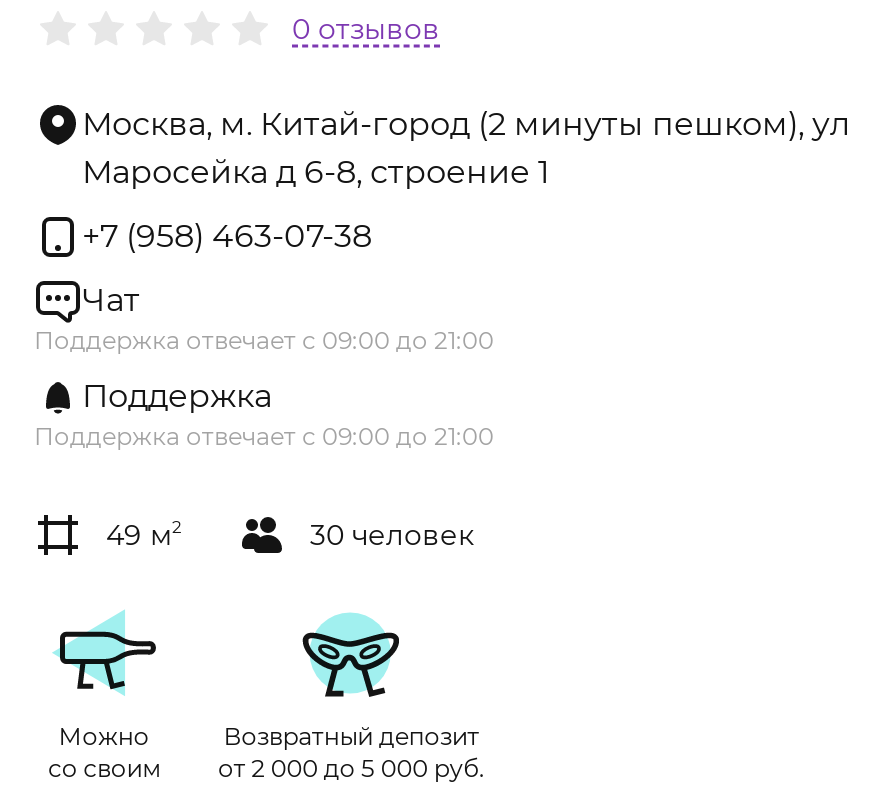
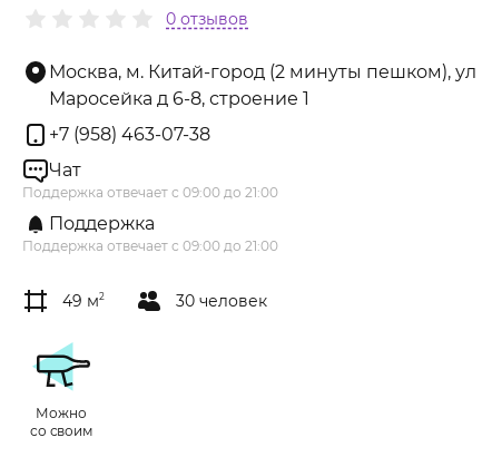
- [image]
- Возвратный депозит
- от 2 000 до 5 000 руб.
